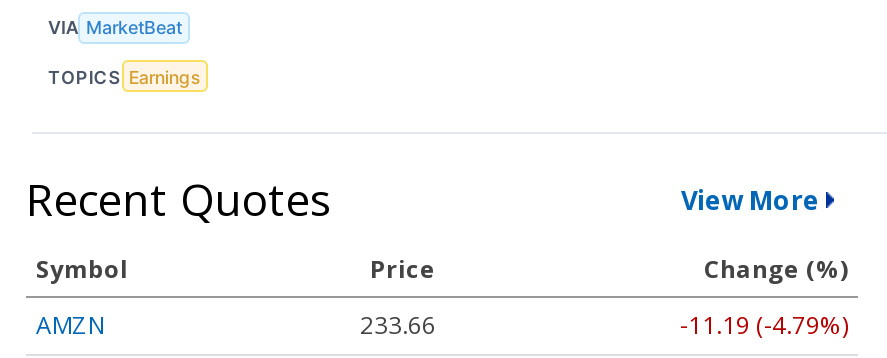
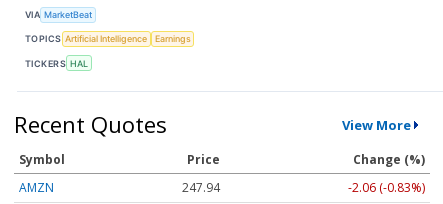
- TOPICS Earnings
+ TOPICS Artificial Intelligence
+ Earnings
+ TICKERS HAL

- 233.66
+ 247.94

- -11.19 (-4.79%)
+ -2.06 (-0.83%)
